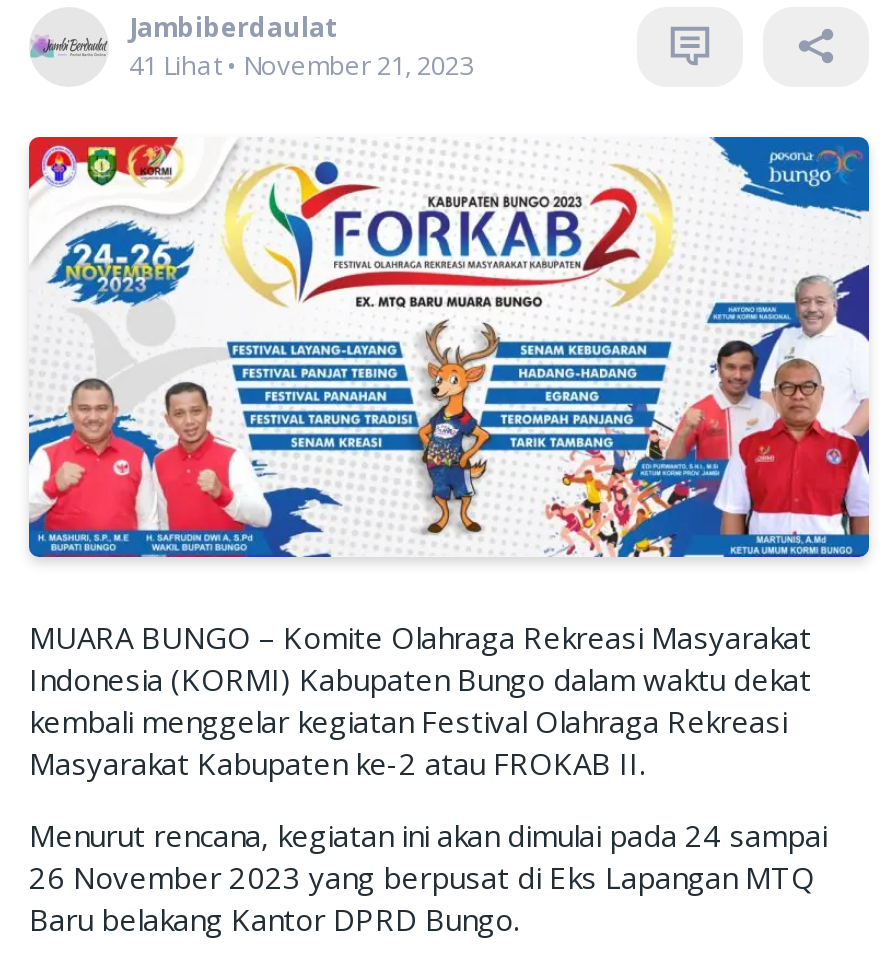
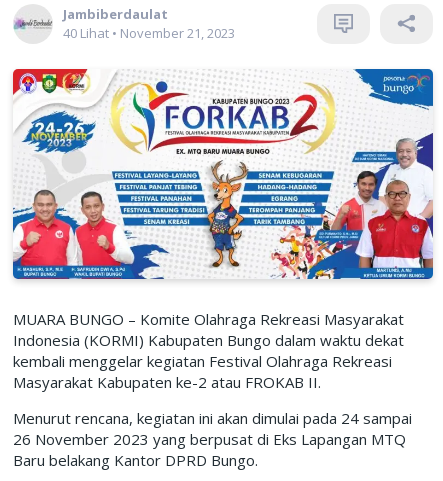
- 41 Lihat • November 21, 2023
+ 40 Lihat • November 21, 2023
